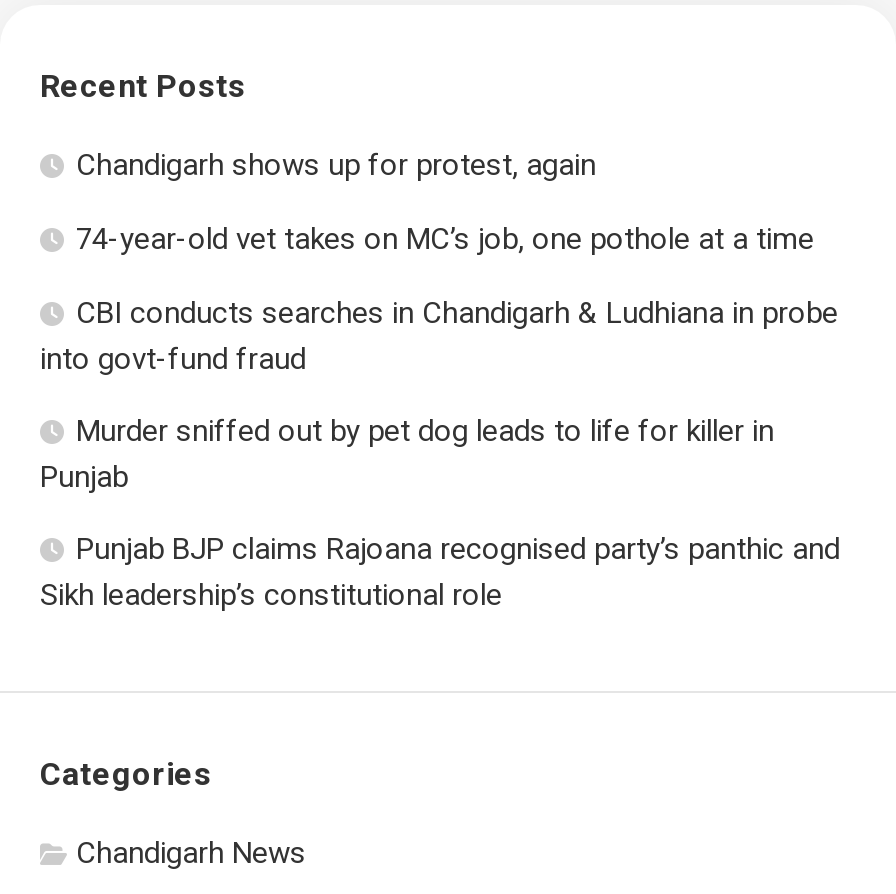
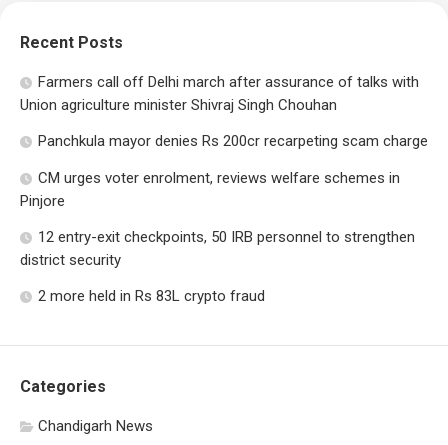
- Chandigarh shows up for protest, again
+ Farmers call off Delhi march after assurance of talks with
+ Union agriculture minister Shivraj Singh Chouhan

- 74-year-old vet takes on MC’s job, one pothole at a time
+ Panchkula mayor denies Rs 200cr recarpeting scam charge

- CBI conducts searches in Chandigarh & Ludhiana in probe
- into govt-fund fraud
+ CM urges voter enrolment, reviews welfare schemes in
+ Pinjore

- Murder sniffed out by pet dog leads to life for killer in
- Punjab
+ 12 entry-exit checkpoints, 50 IRB personnel to strengthen
+ district security

- Punjab BJP claims Rajoana recognised party’s panthic and
- Sikh leadership’s constitutional role
+ 2 more held in Rs 83L crypto fraud
